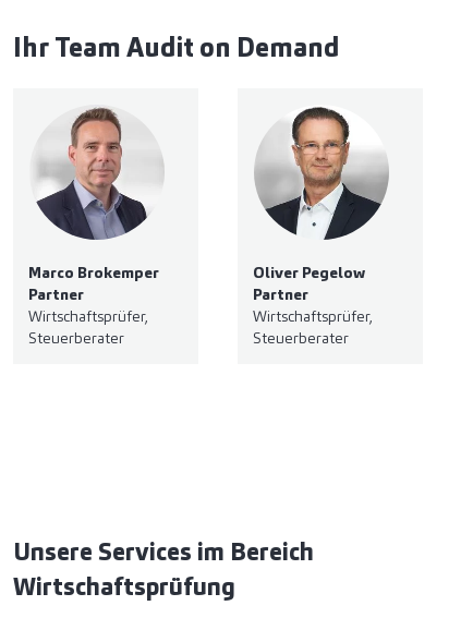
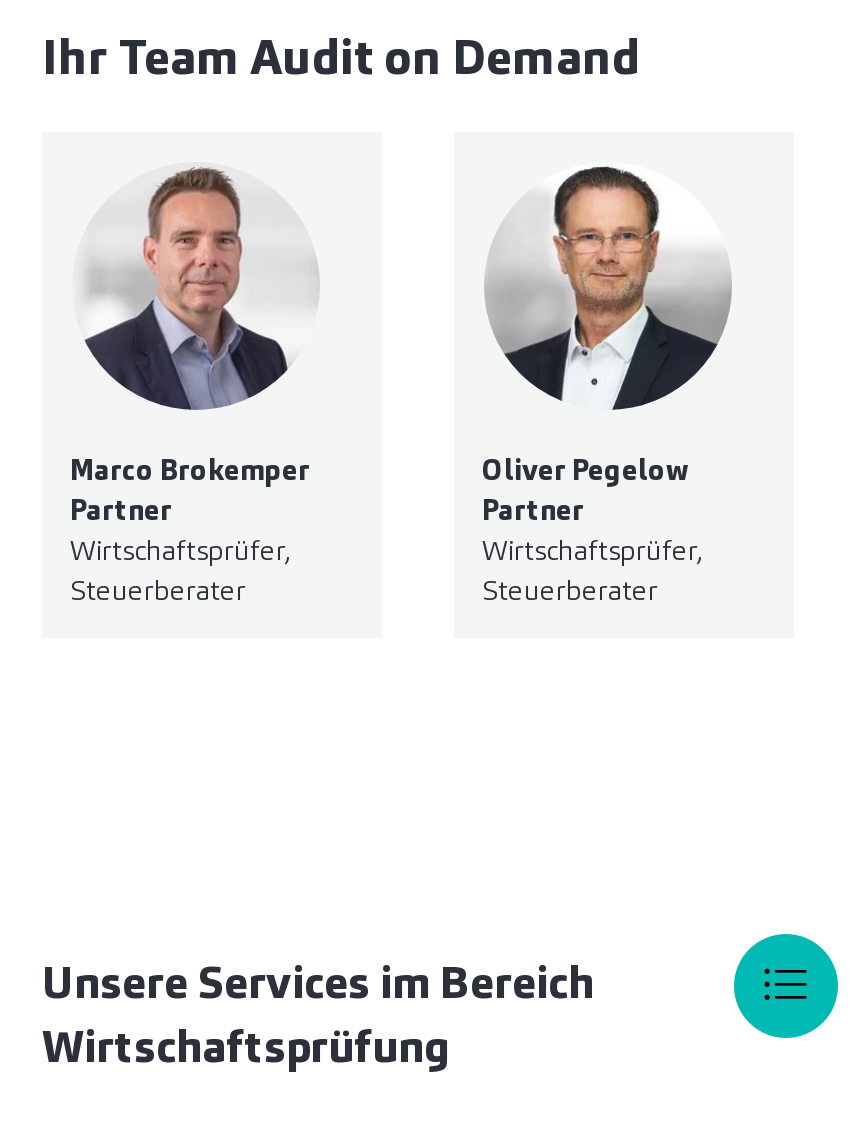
+ [image]
